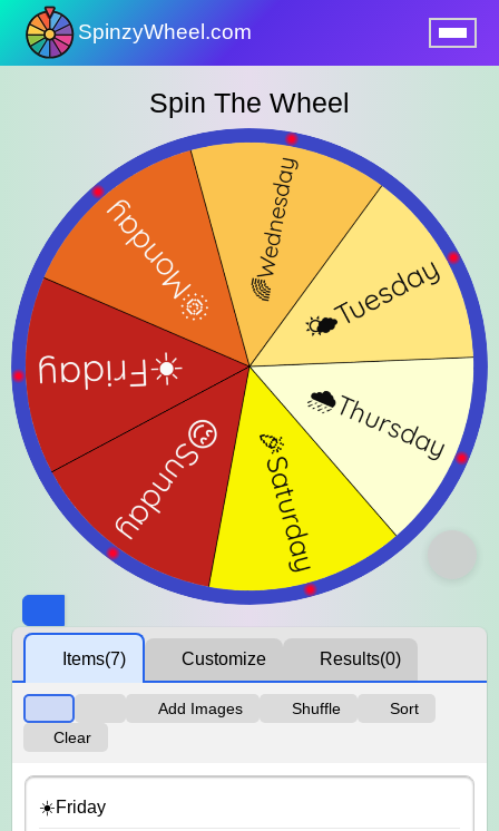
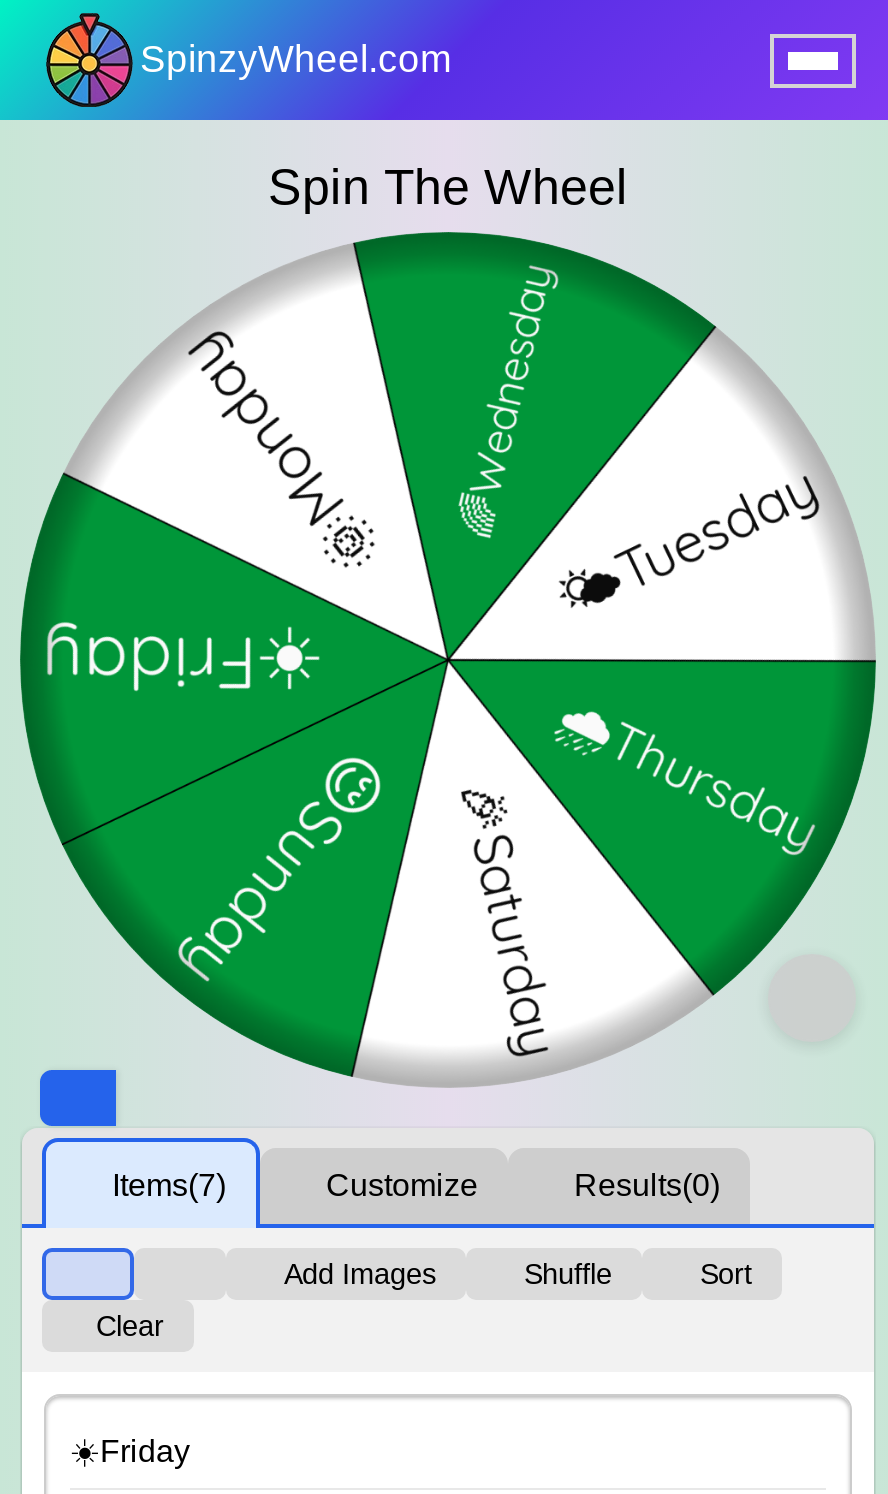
- [image]
+ [image]
